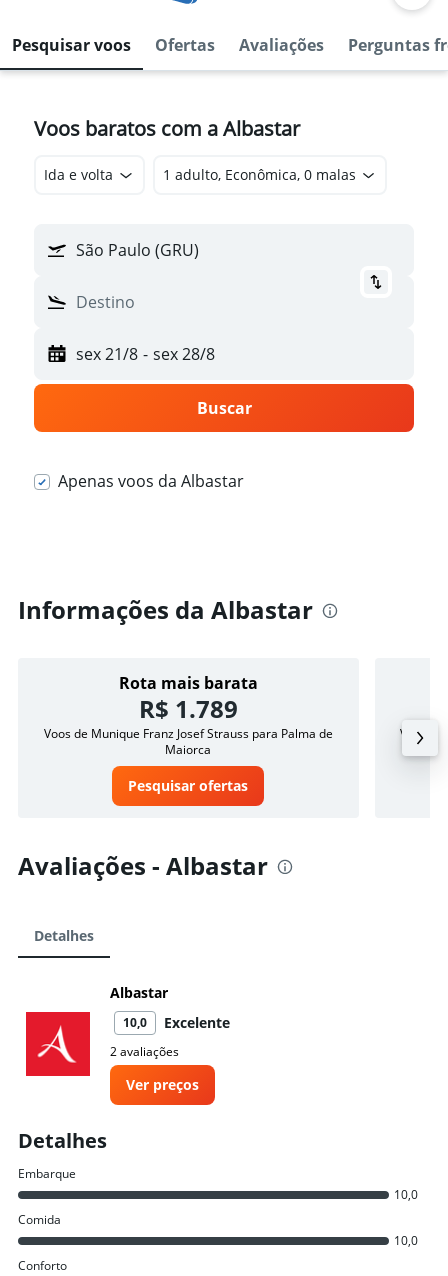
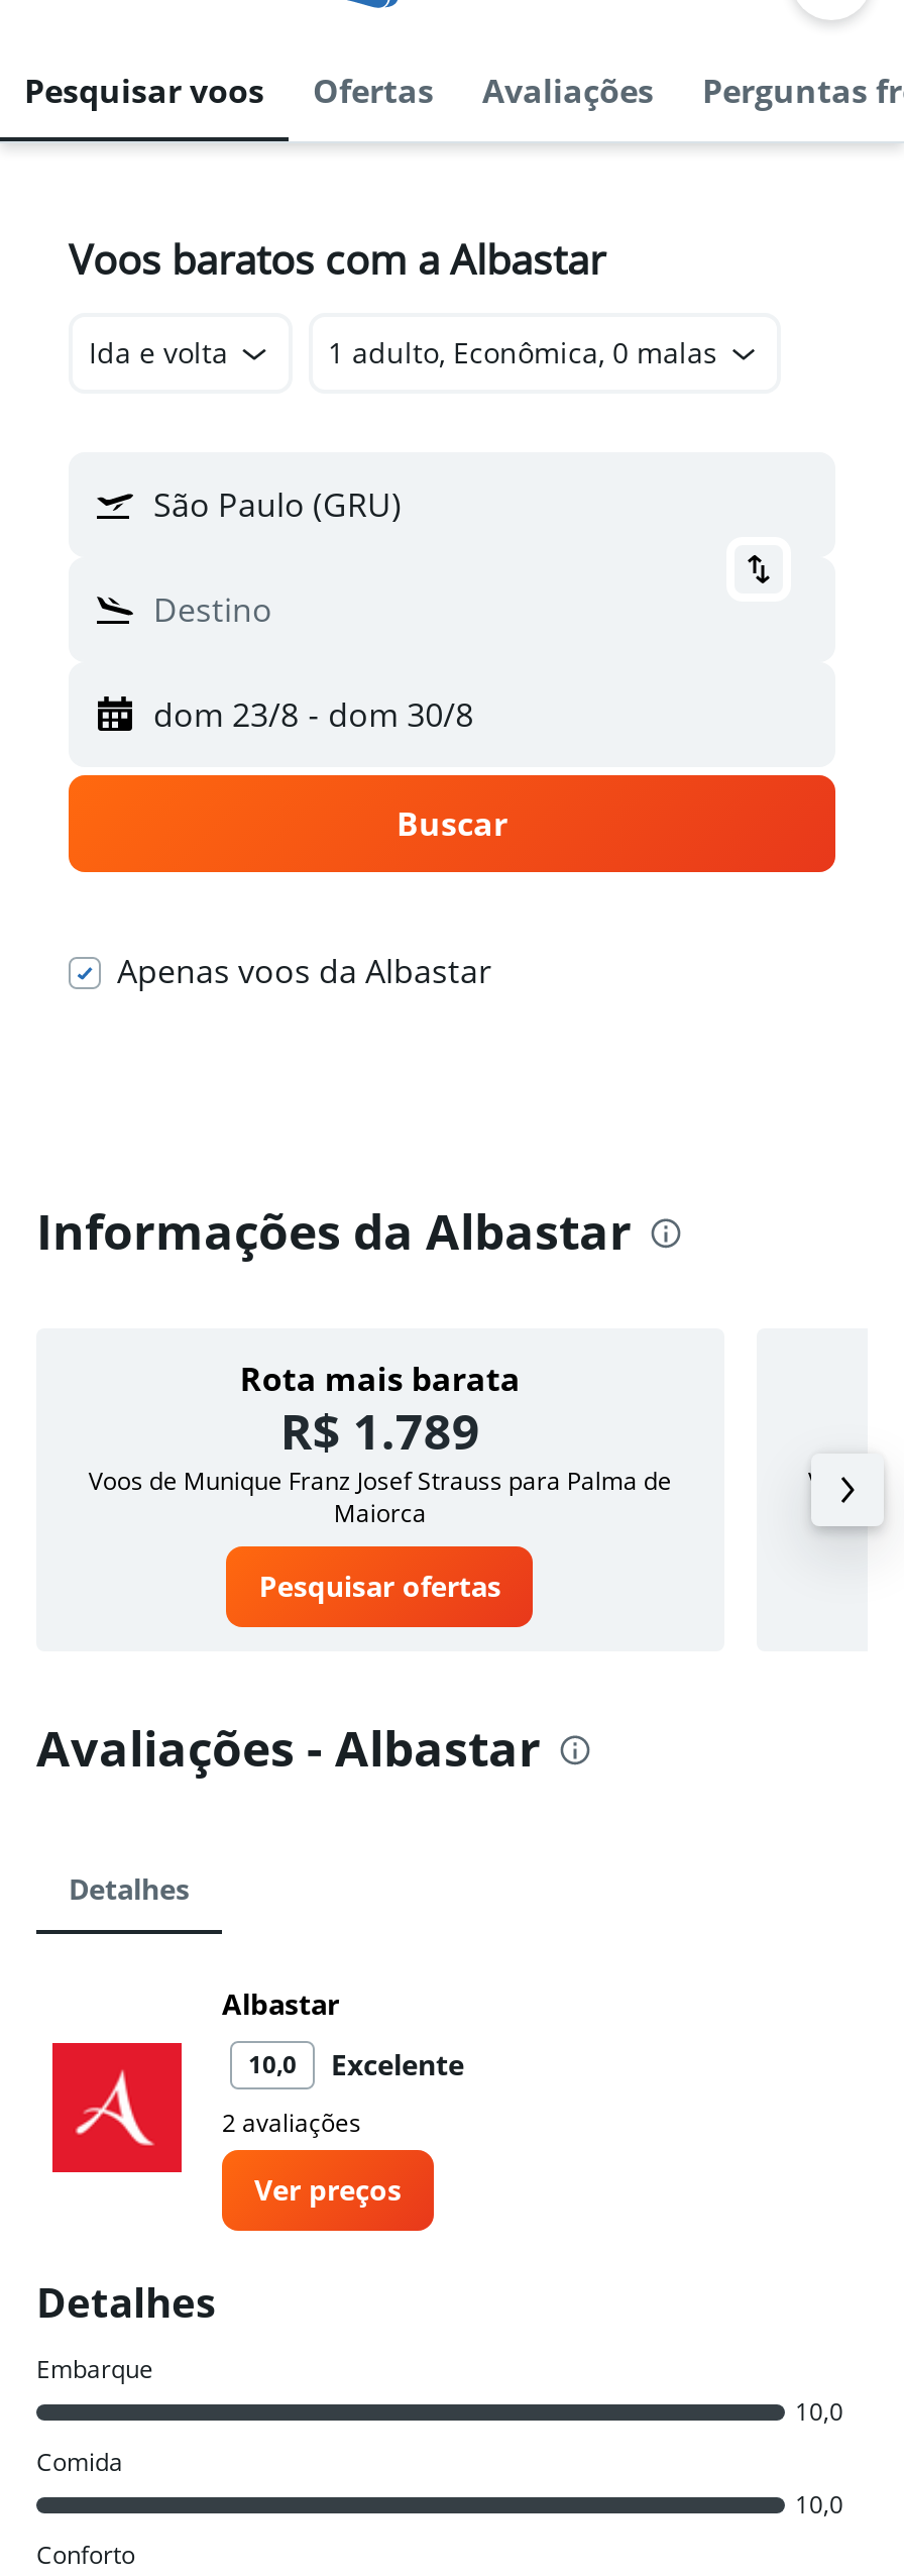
- sex 21/8 - sex 28/8
+ dom 23/8 - dom 30/8
